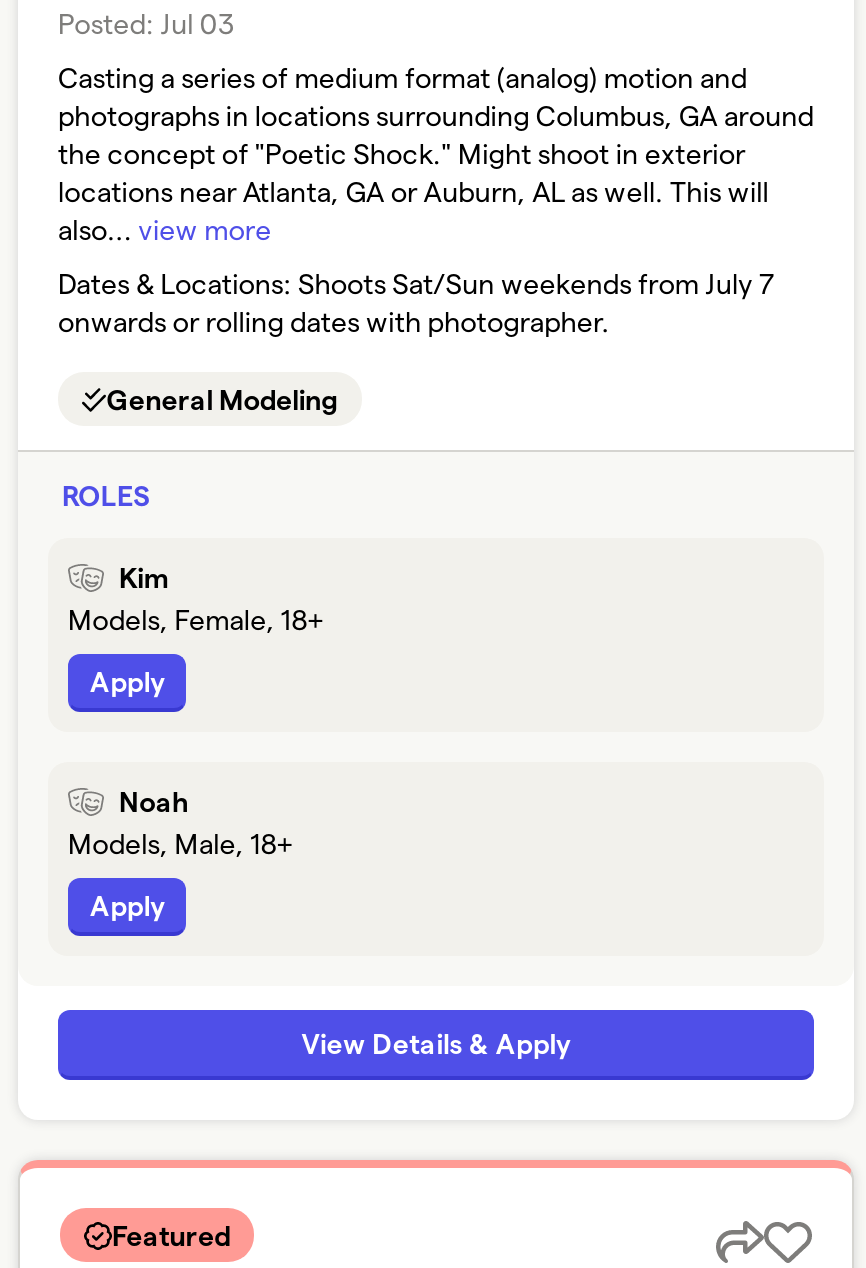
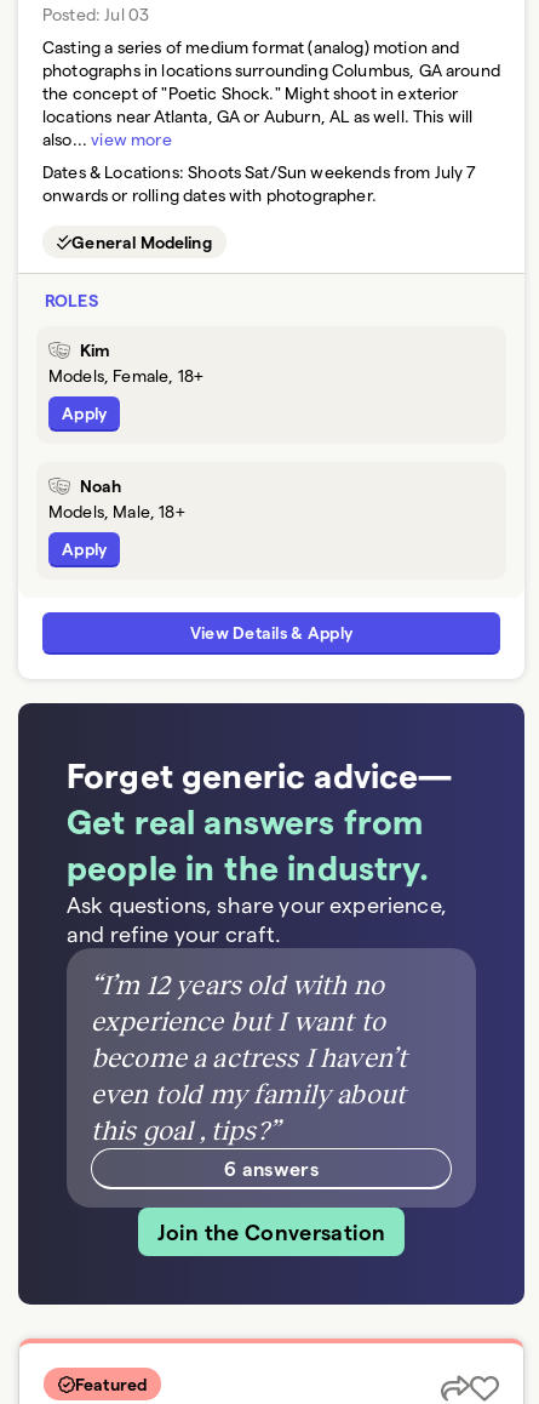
+ [image]
+ Forget generic advice—
+ Get real answers from
+ people in the industry.
+ Ask questions, share your experience,
+ and refine your craft.
+ “I’m 12 years old with no
+ experience but I want to
+ become a actress I haven’t
+ even told my family about
+ this goal , tips?”
+ 6 answers
+ Join the Conversation
